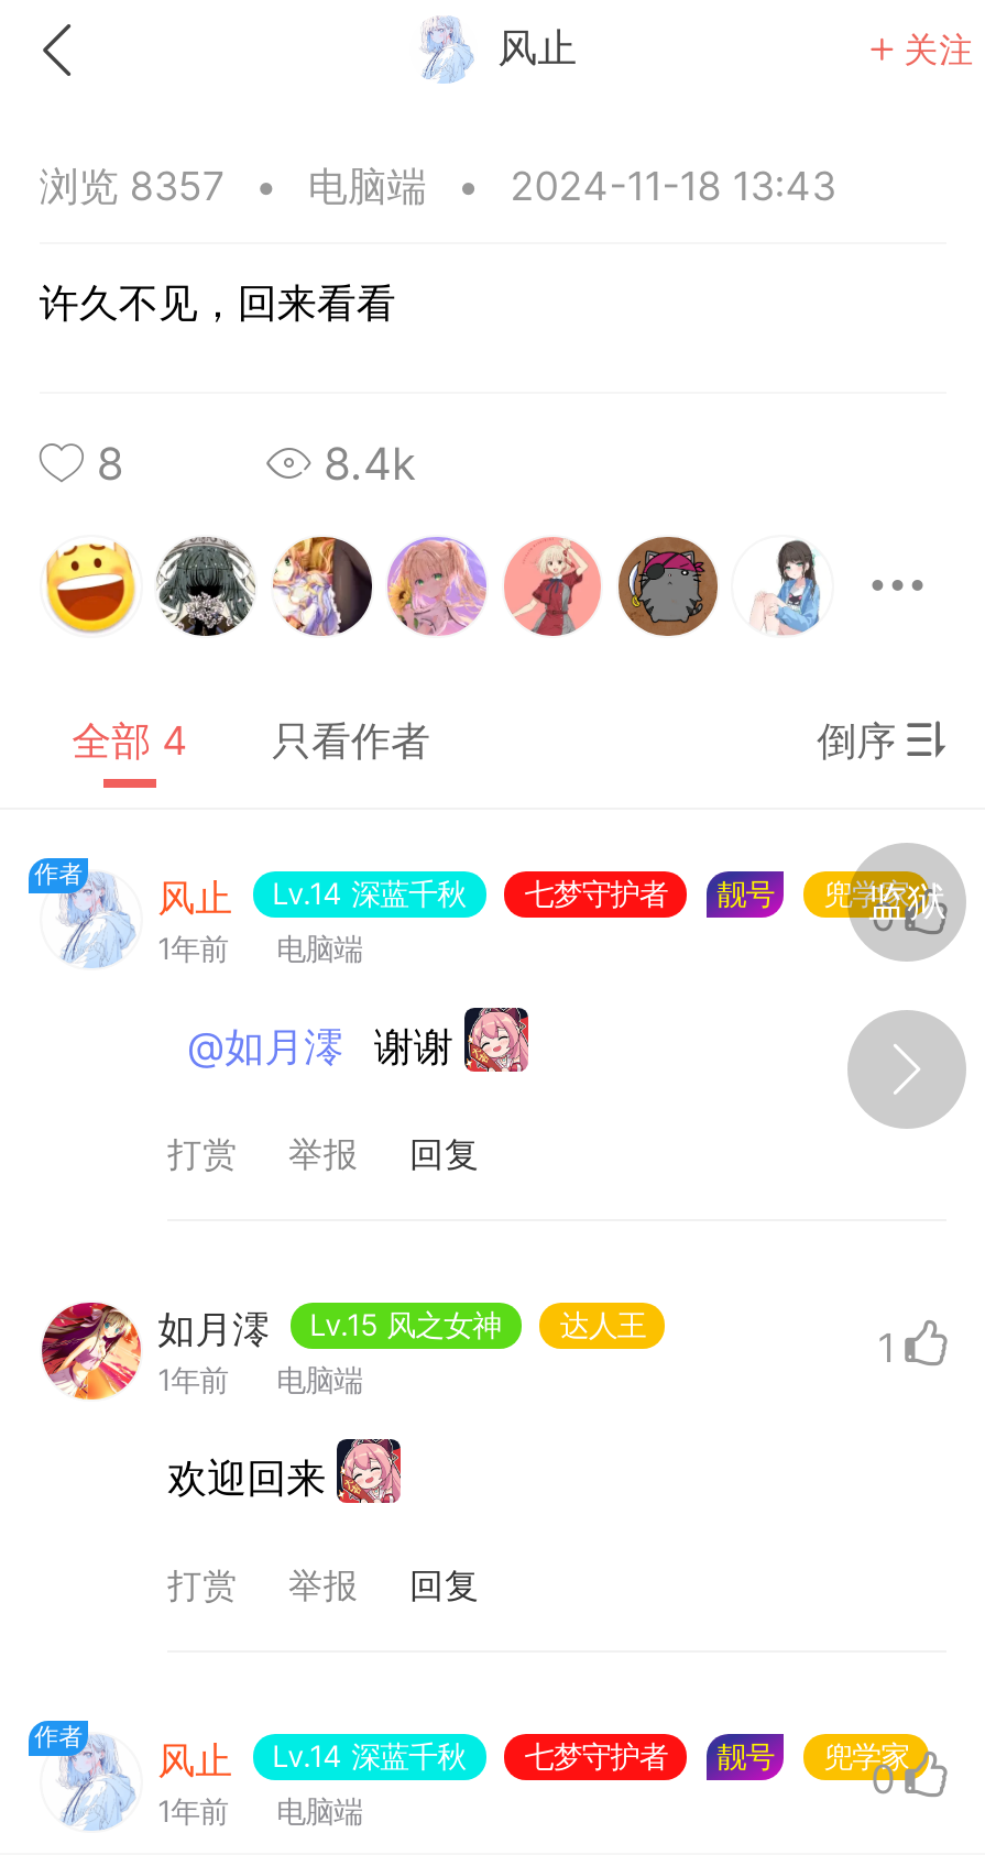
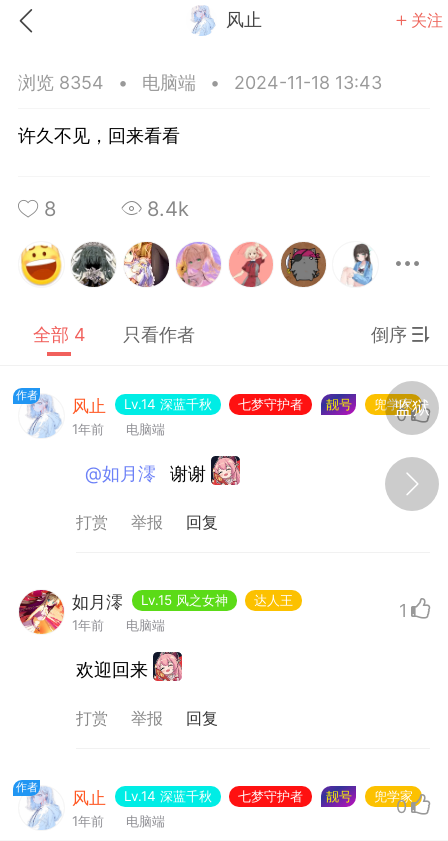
- 浏览 8357
+ 浏览 8354
